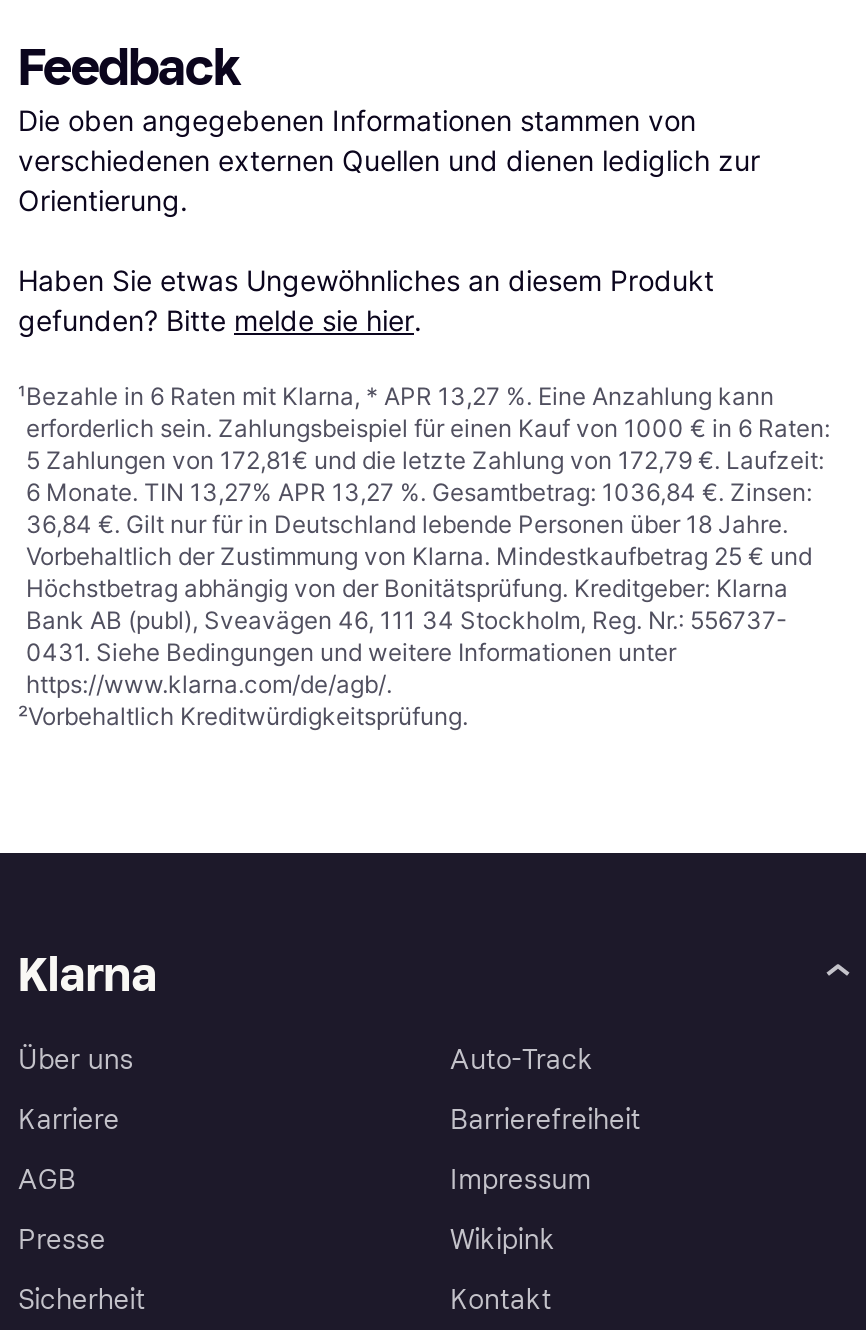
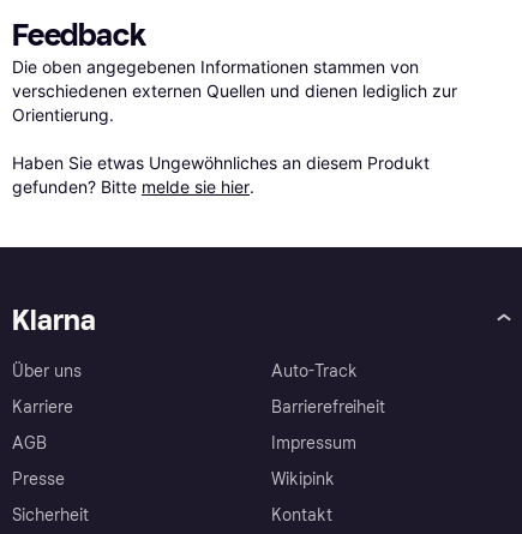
- ¹Bezahle in 6 Raten mit Klarna, * APR 13,27 %. Eine Anzahlung kann
- erforderlich sein. Zahlungsbeispiel für einen Kauf von 1000 € in 6 Raten:
- 5 Zahlungen von 172,81€ und die letzte Zahlung von 172,79 €. Laufzeit:
- 6 Monate. TIN 13,27% APR 13,27 %. Gesamtbetrag: 1036,84 €. Zinsen:
- 36,84 €. Gilt nur für in Deutschland lebende Personen über 18 Jahre.
- Vorbehaltlich der Zustimmung von Klarna. Mindestkaufbetrag 25 € und
- Höchstbetrag abhängig von der Bonitätsprüfung. Kreditgeber: Klarna
- Bank AB (publ), Sveavägen 46, 111 34 Stockholm, Reg. Nr.: 556737-
- 0431. Siehe Bedingungen und weitere Informationen unter
- https://www.klarna.com/de/agb/.
- ²Vorbehaltlich Kreditwürdigkeitsprüfung.
